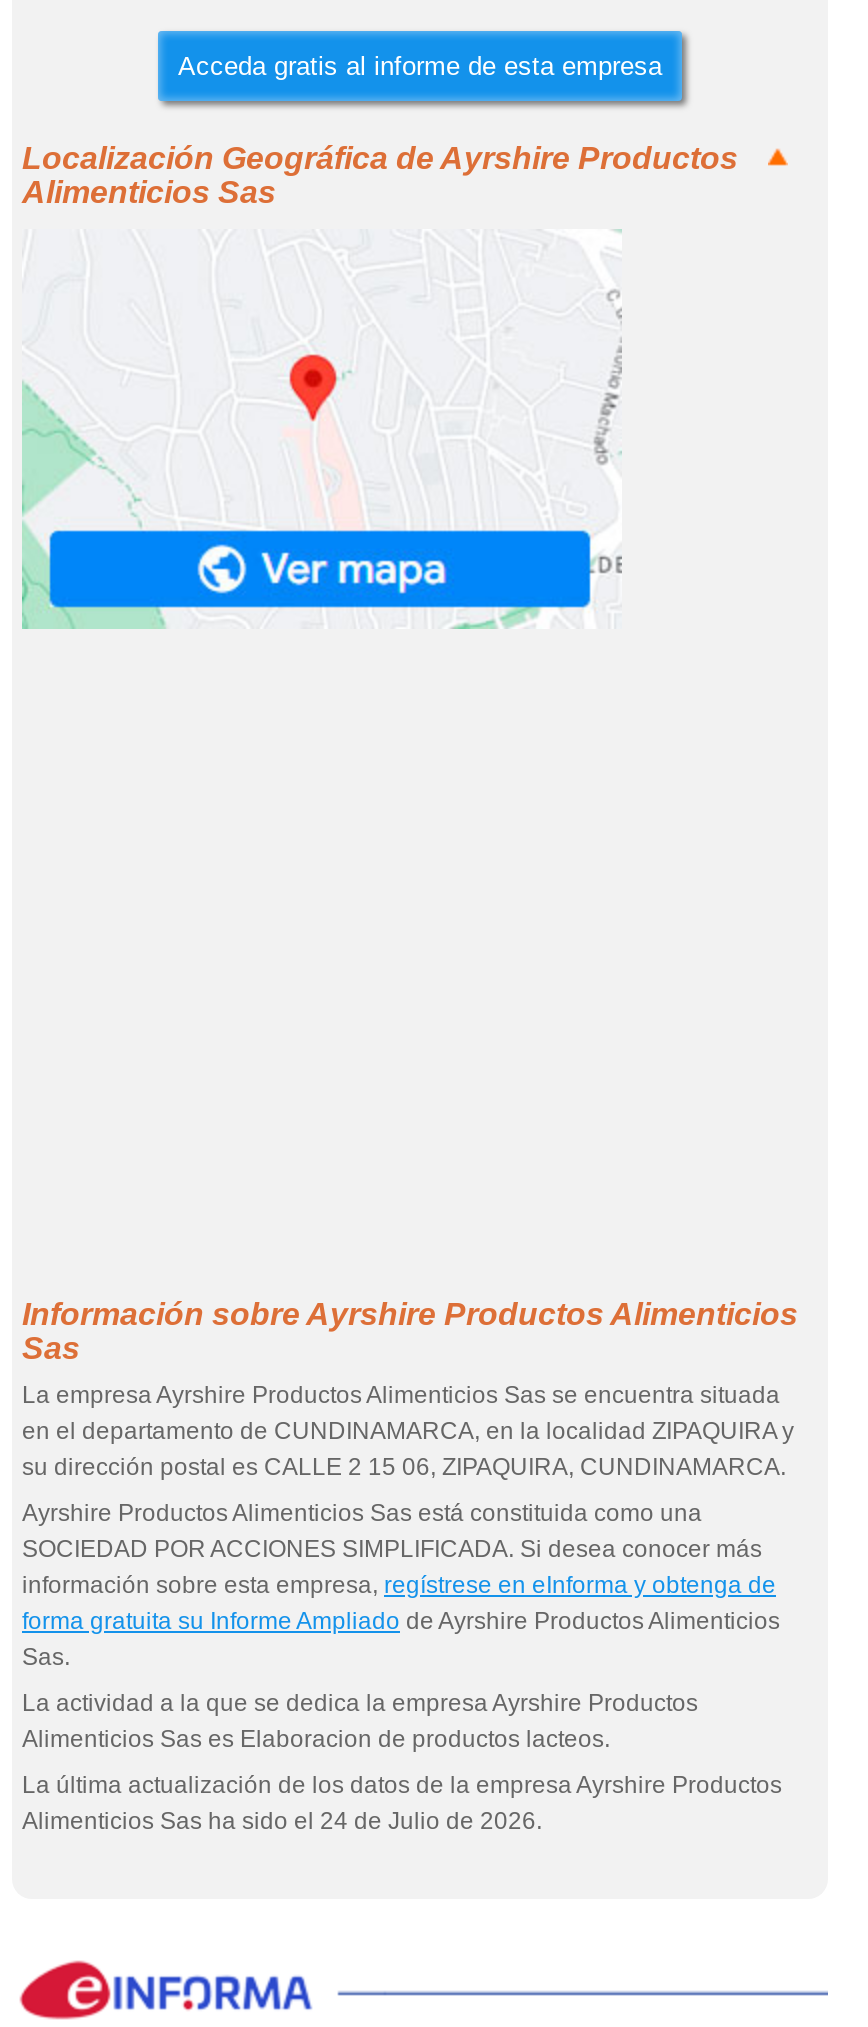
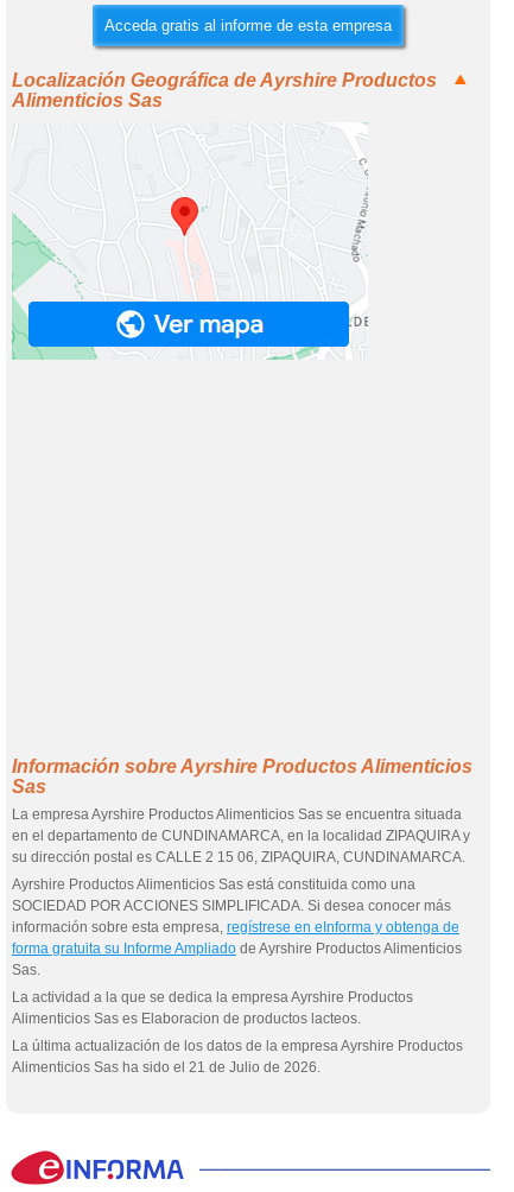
- Alimenticios Sas ha sido el 24 de Julio de 2026.
+ Alimenticios Sas ha sido el 21 de Julio de 2026.
